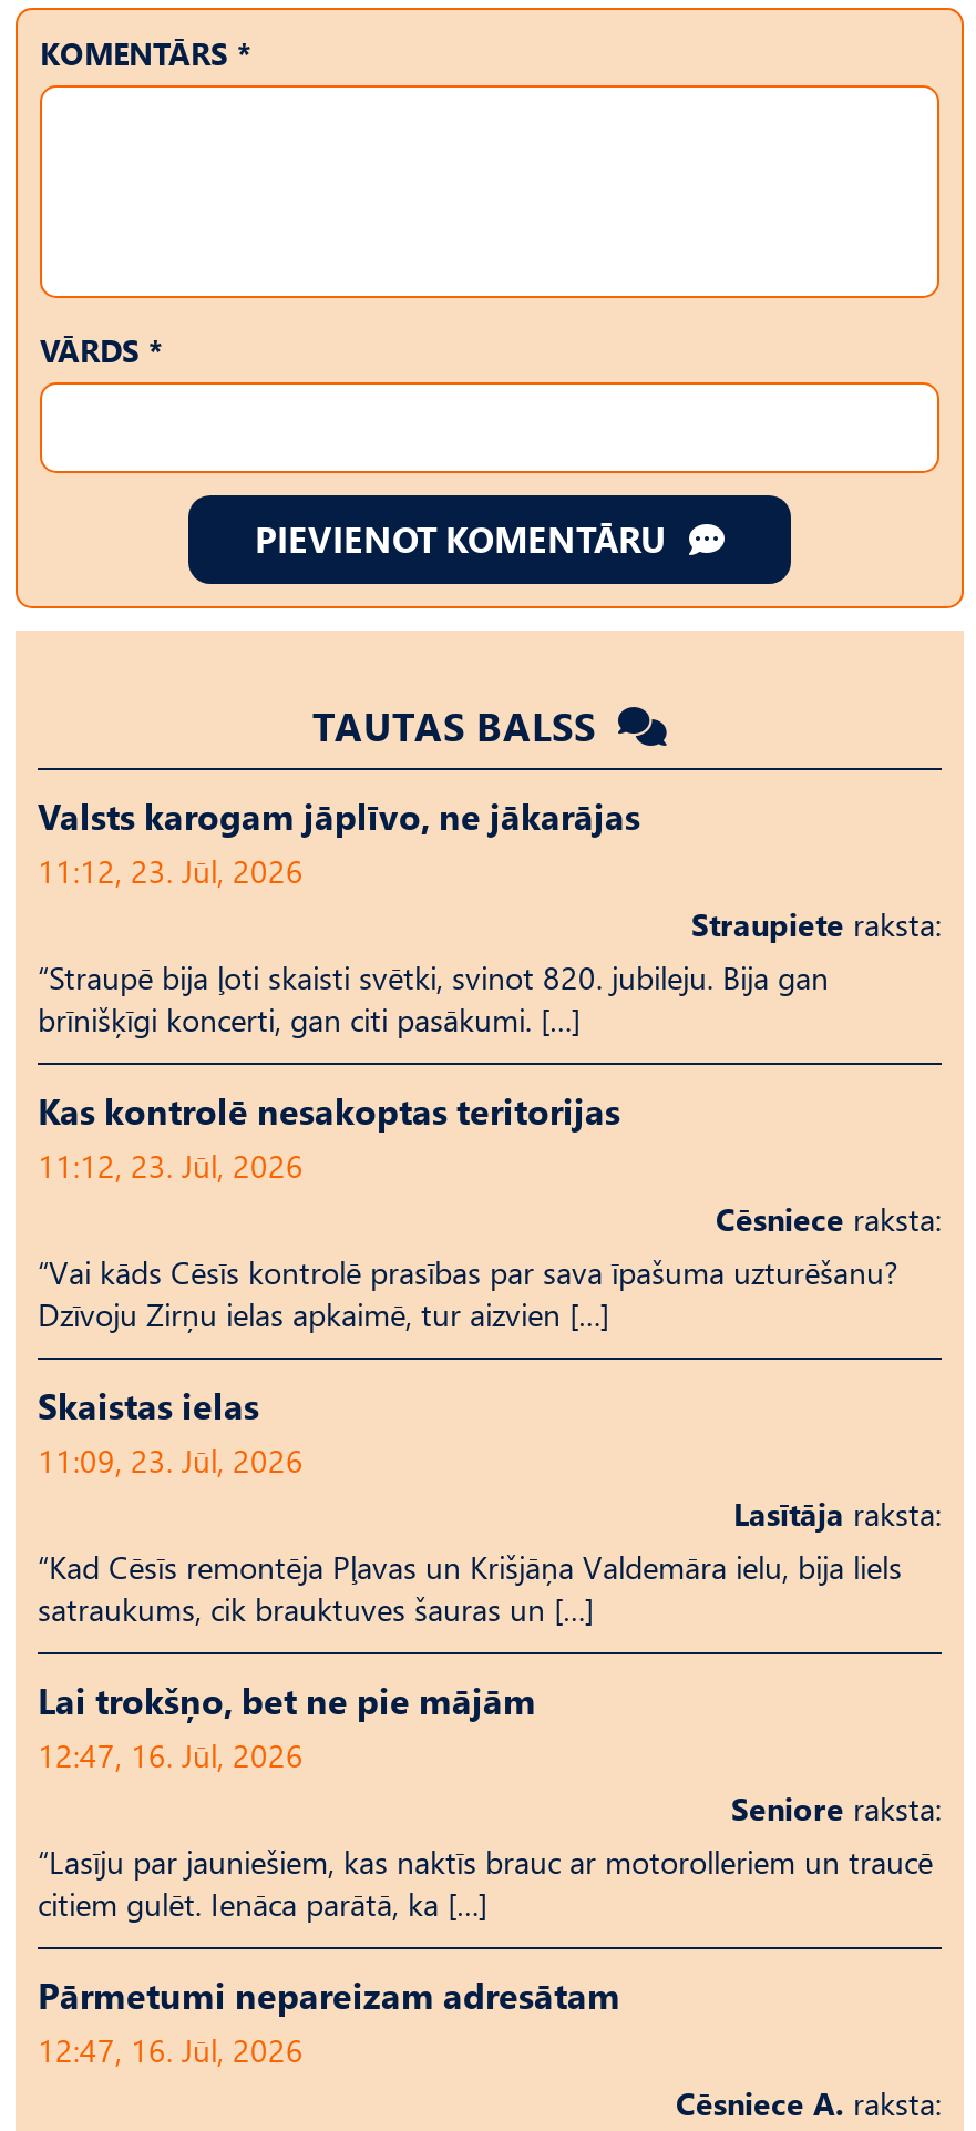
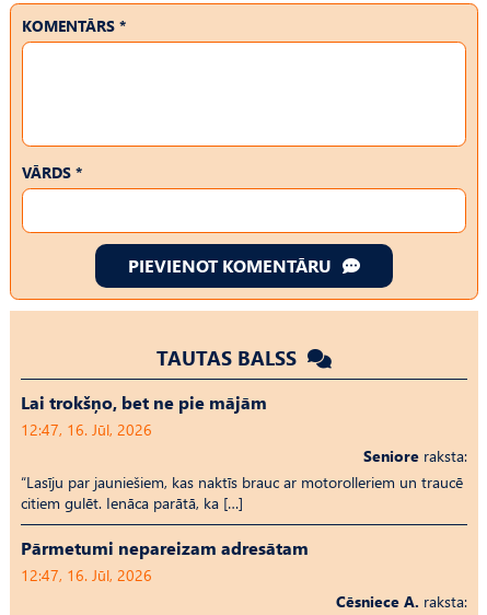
- Valsts karogam jāplīvo, ne jākarājas
- 11:12, 23. Jūl, 2026
- Straupiete raksta:
- “Straupē bija ļoti skaisti svētki, svinot 820. jubileju. Bija gan
- brīnišķīgi koncerti, gan citi pasākumi. […]
- Kas kontrolē nesakoptas teritorijas
- 11:12, 23. Jūl, 2026
- Cēsniece raksta:
- “Vai kāds Cēsīs kontrolē prasības par sava īpašuma uzturēšanu?
- Dzīvoju Zirņu ielas apkaimē, tur aizvien […]
- Skaistas ielas
- 11:09, 23. Jūl, 2026
- Lasītāja raksta:
- “Kad Cēsīs remontēja Pļavas un Krišjāņa Valdemāra ielu, bija liels
- satraukums, cik brauktuves šauras un […]
